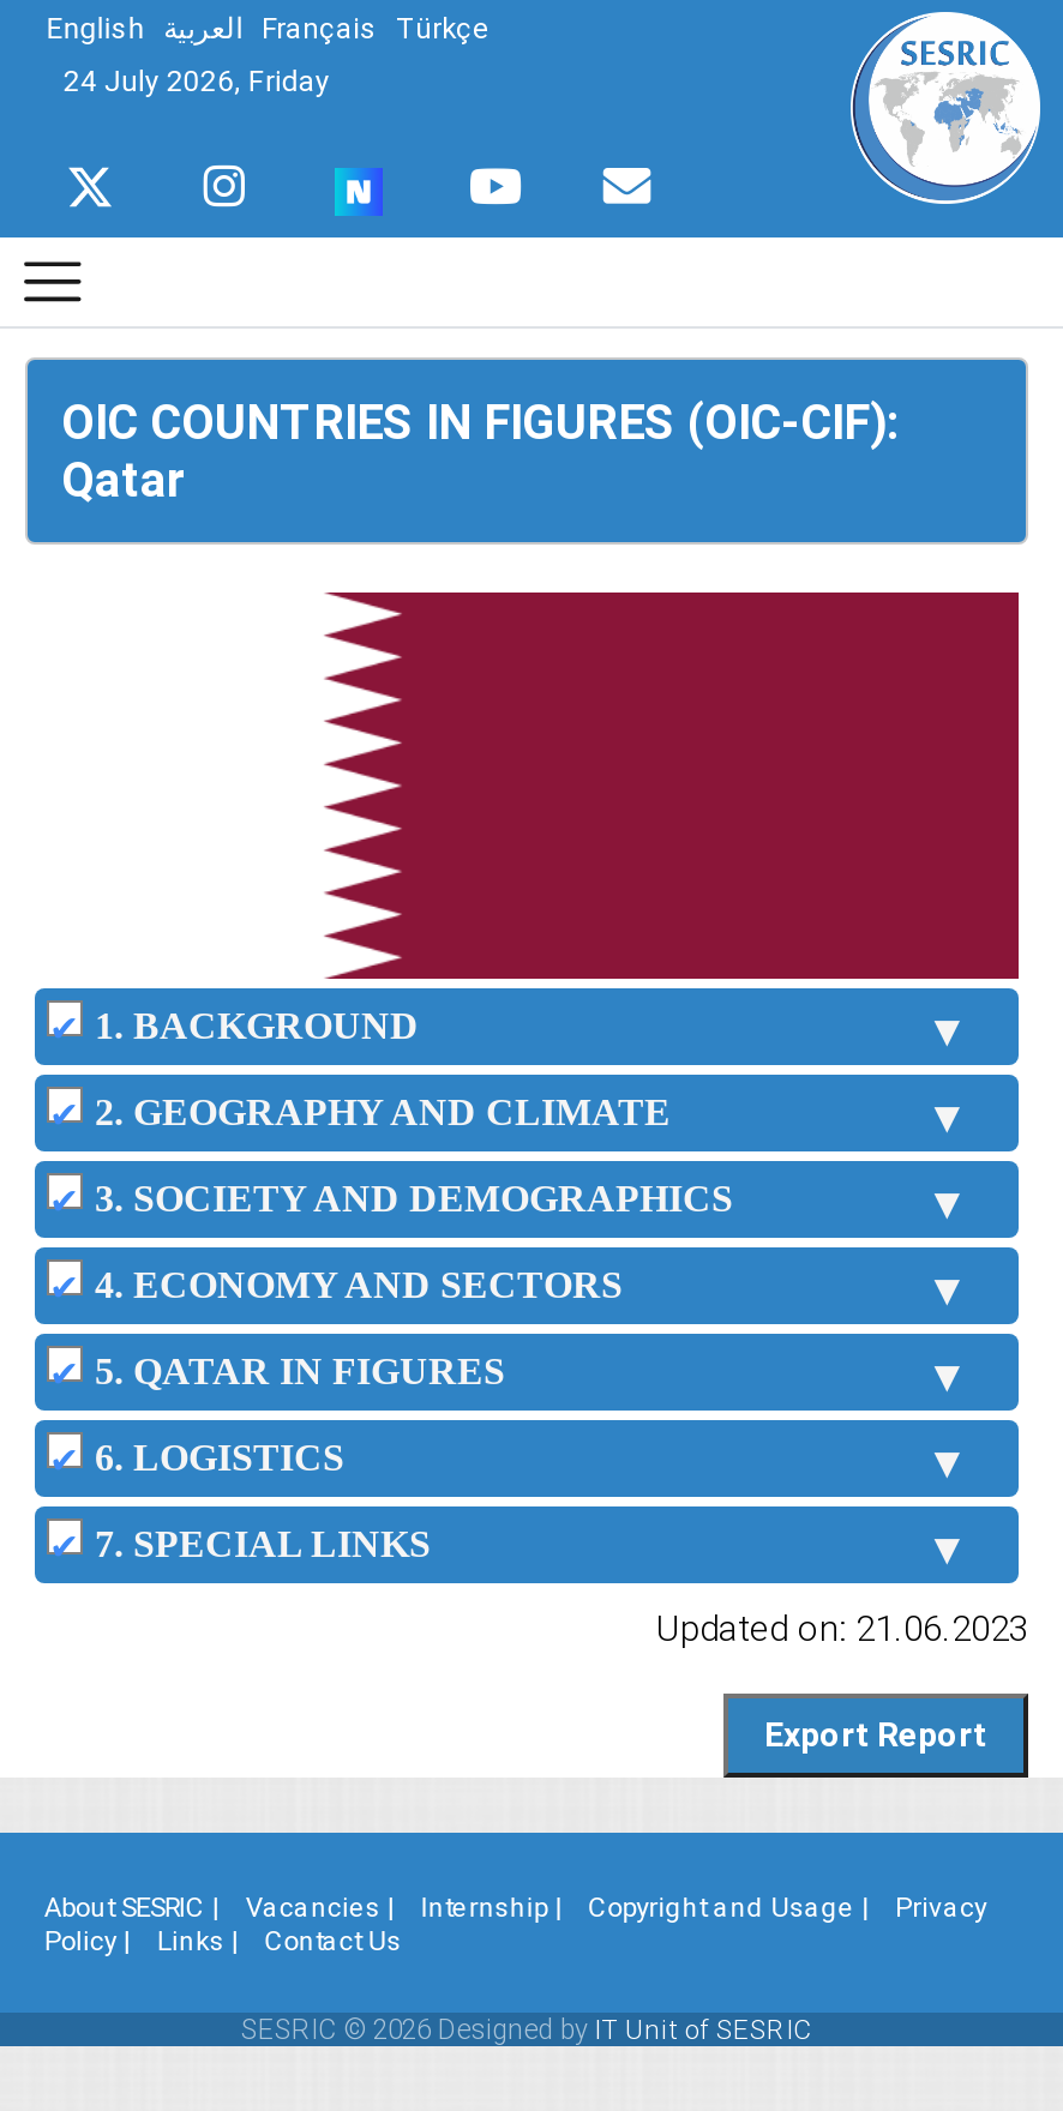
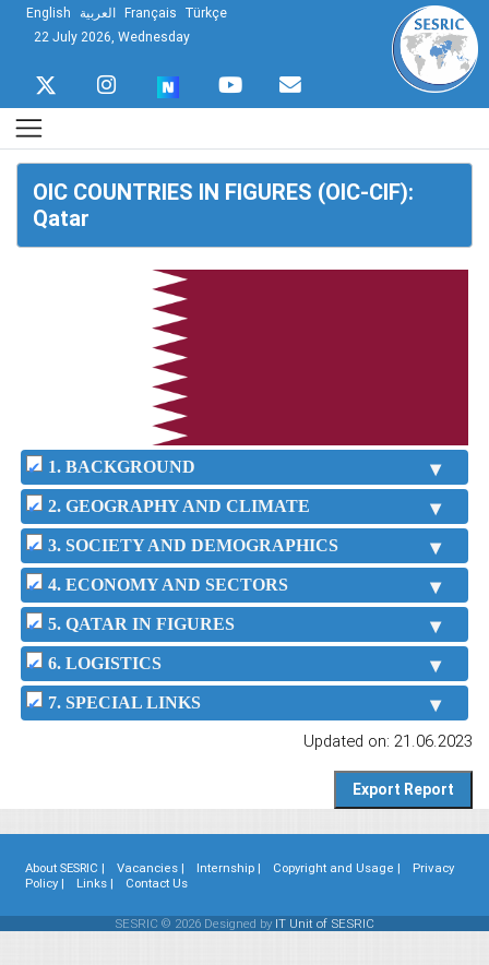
- 24 July 2026, Friday
+ 22 July 2026, Wednesday
